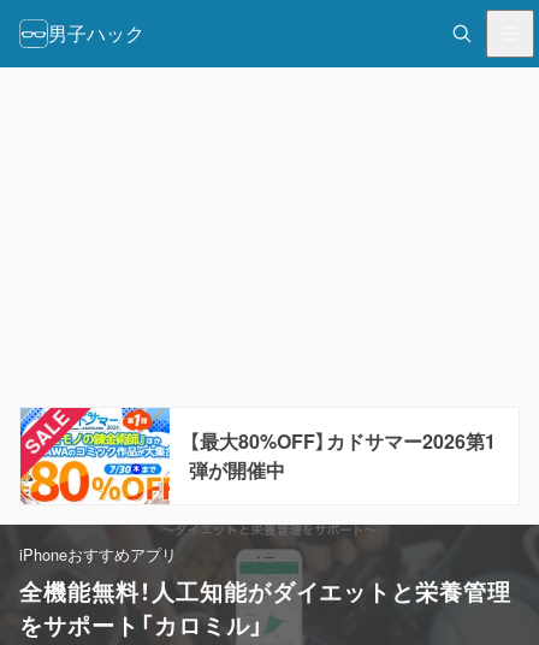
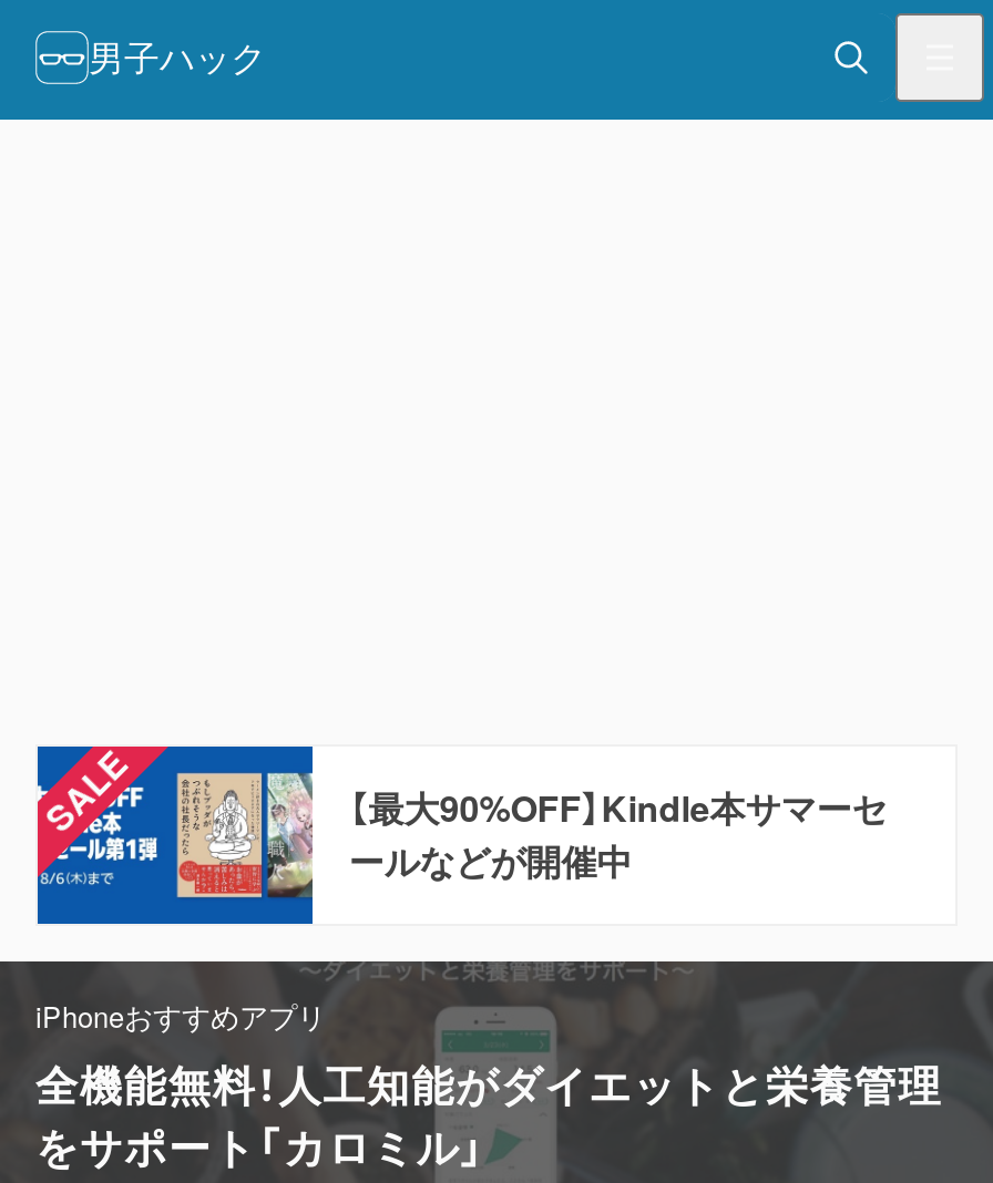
- [image]
- 【最大80%OFF】カドサマー2026第1
- 弾が開催中
+ [image]
+ 【最大90%OFF】Kindle本サマーセ
+ ールなどが開催中
